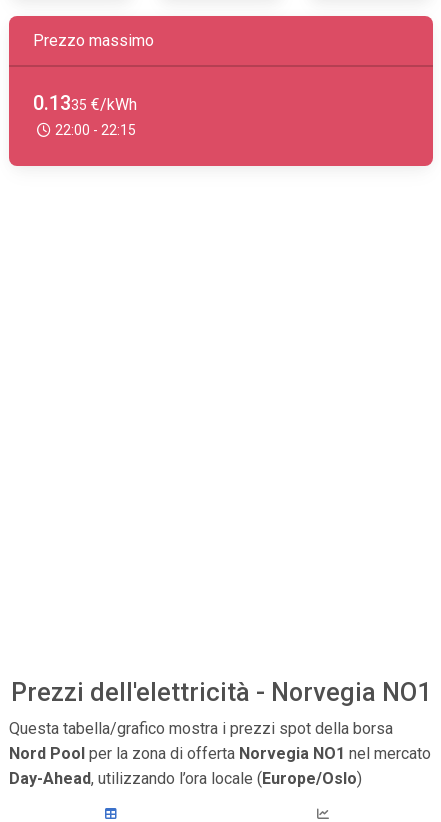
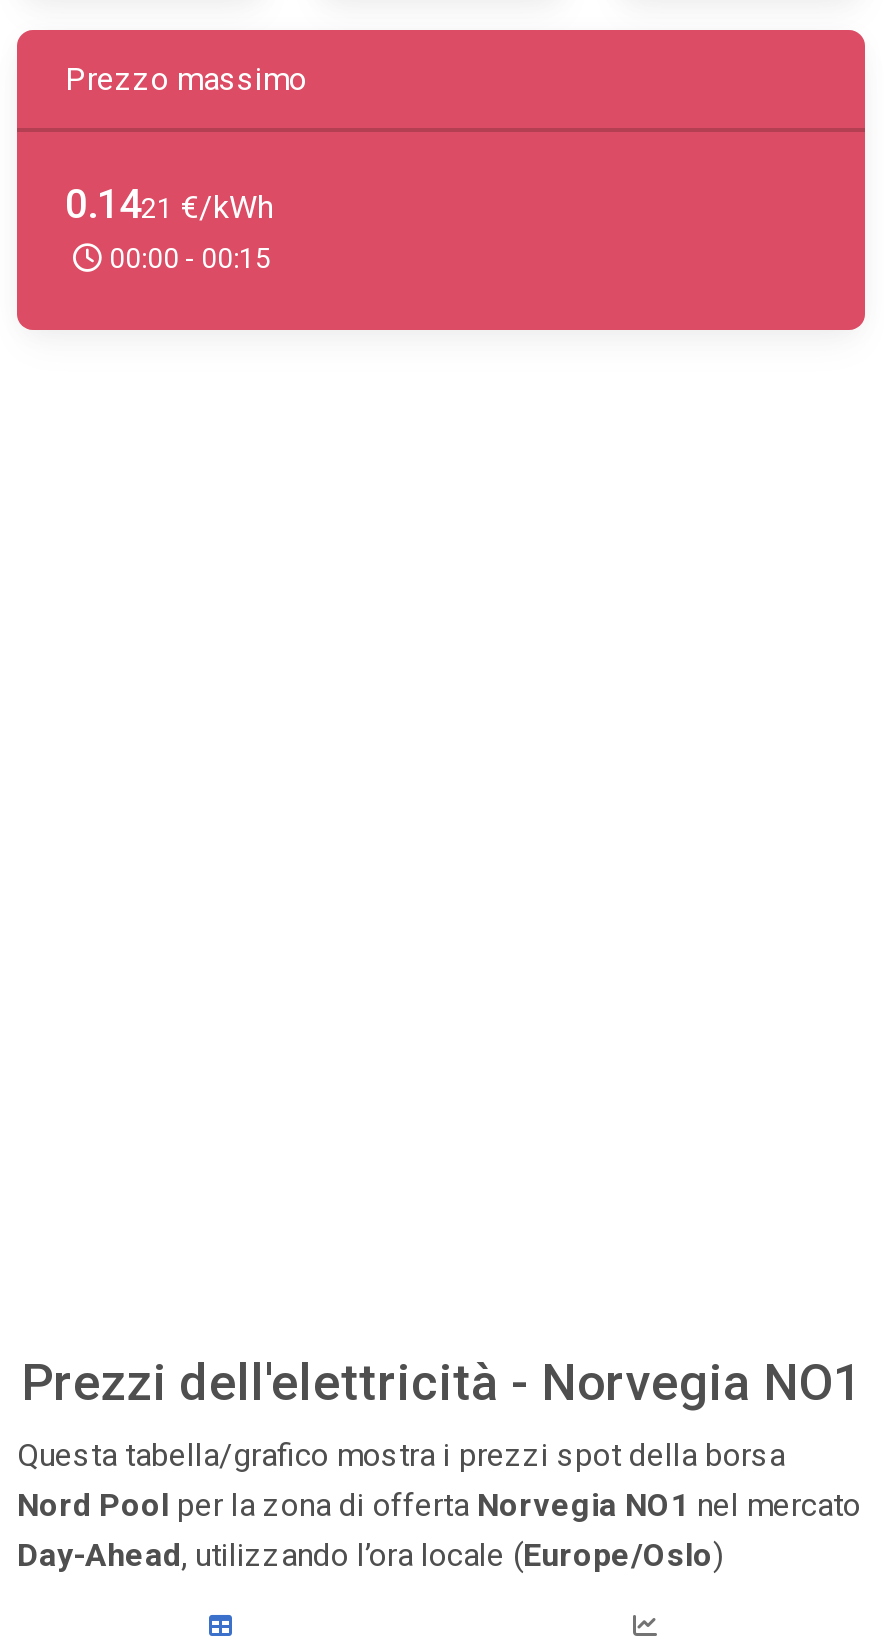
- 0.1335 €/kWh
+ 0.1421 €/kWh

- 22:00 - 22:15
+ 00:00 - 00:15
